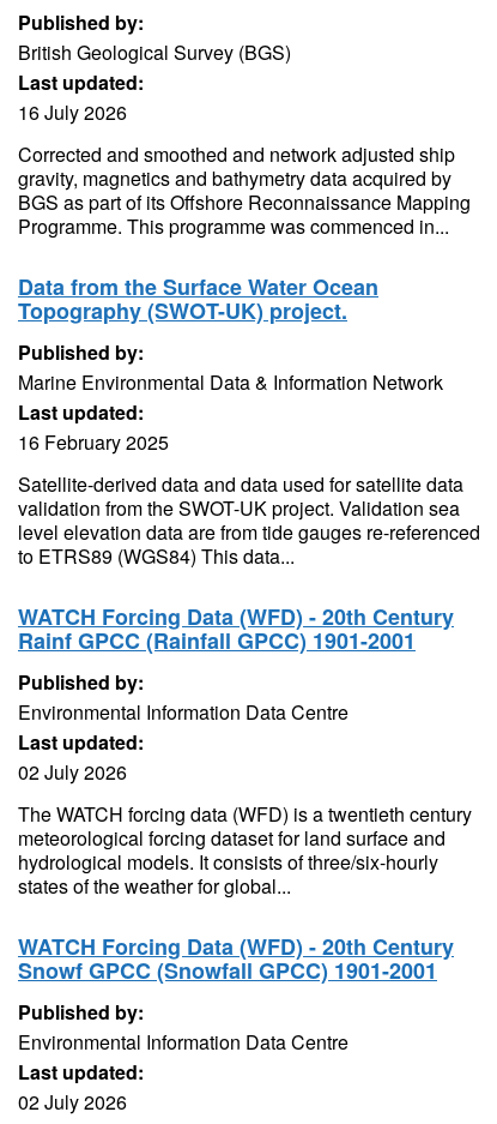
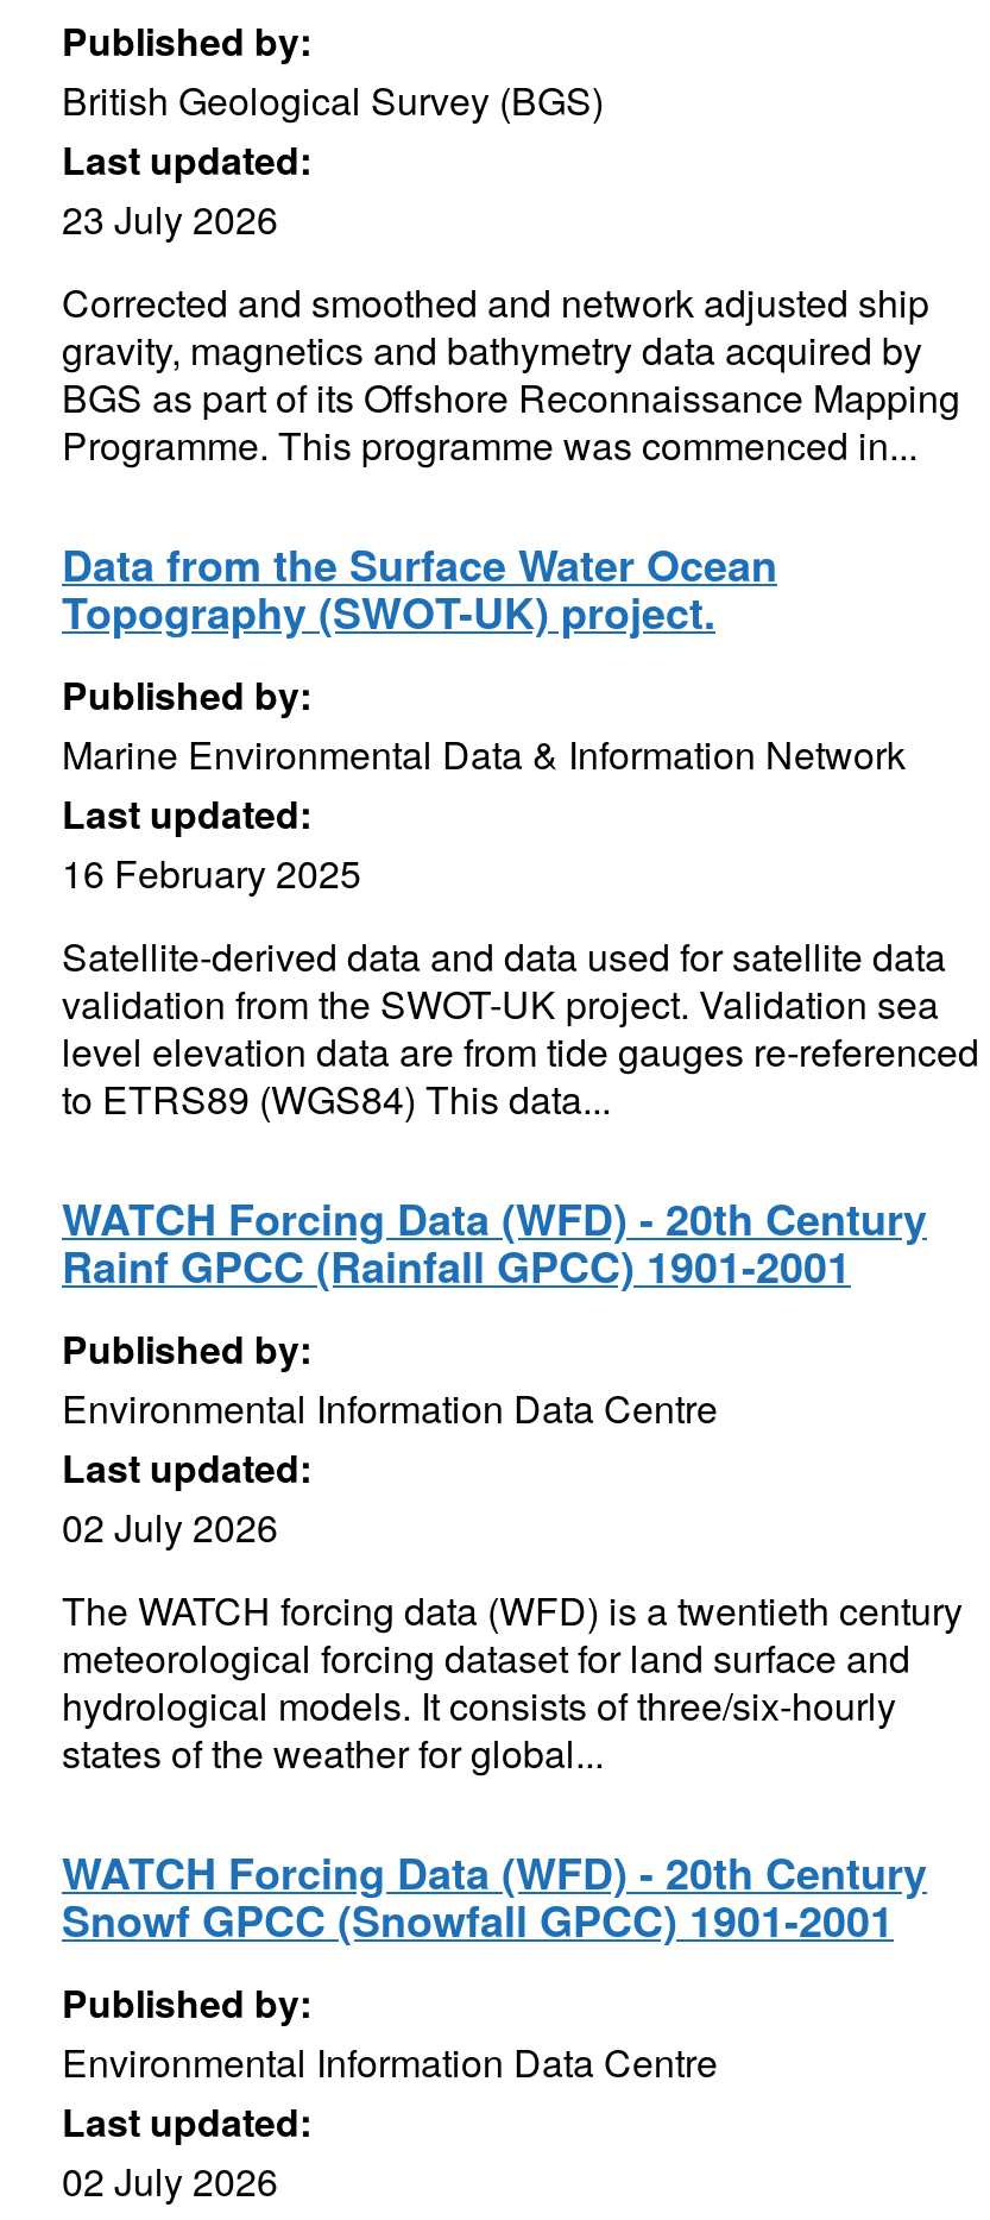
- 16 July 2026
+ 23 July 2026
